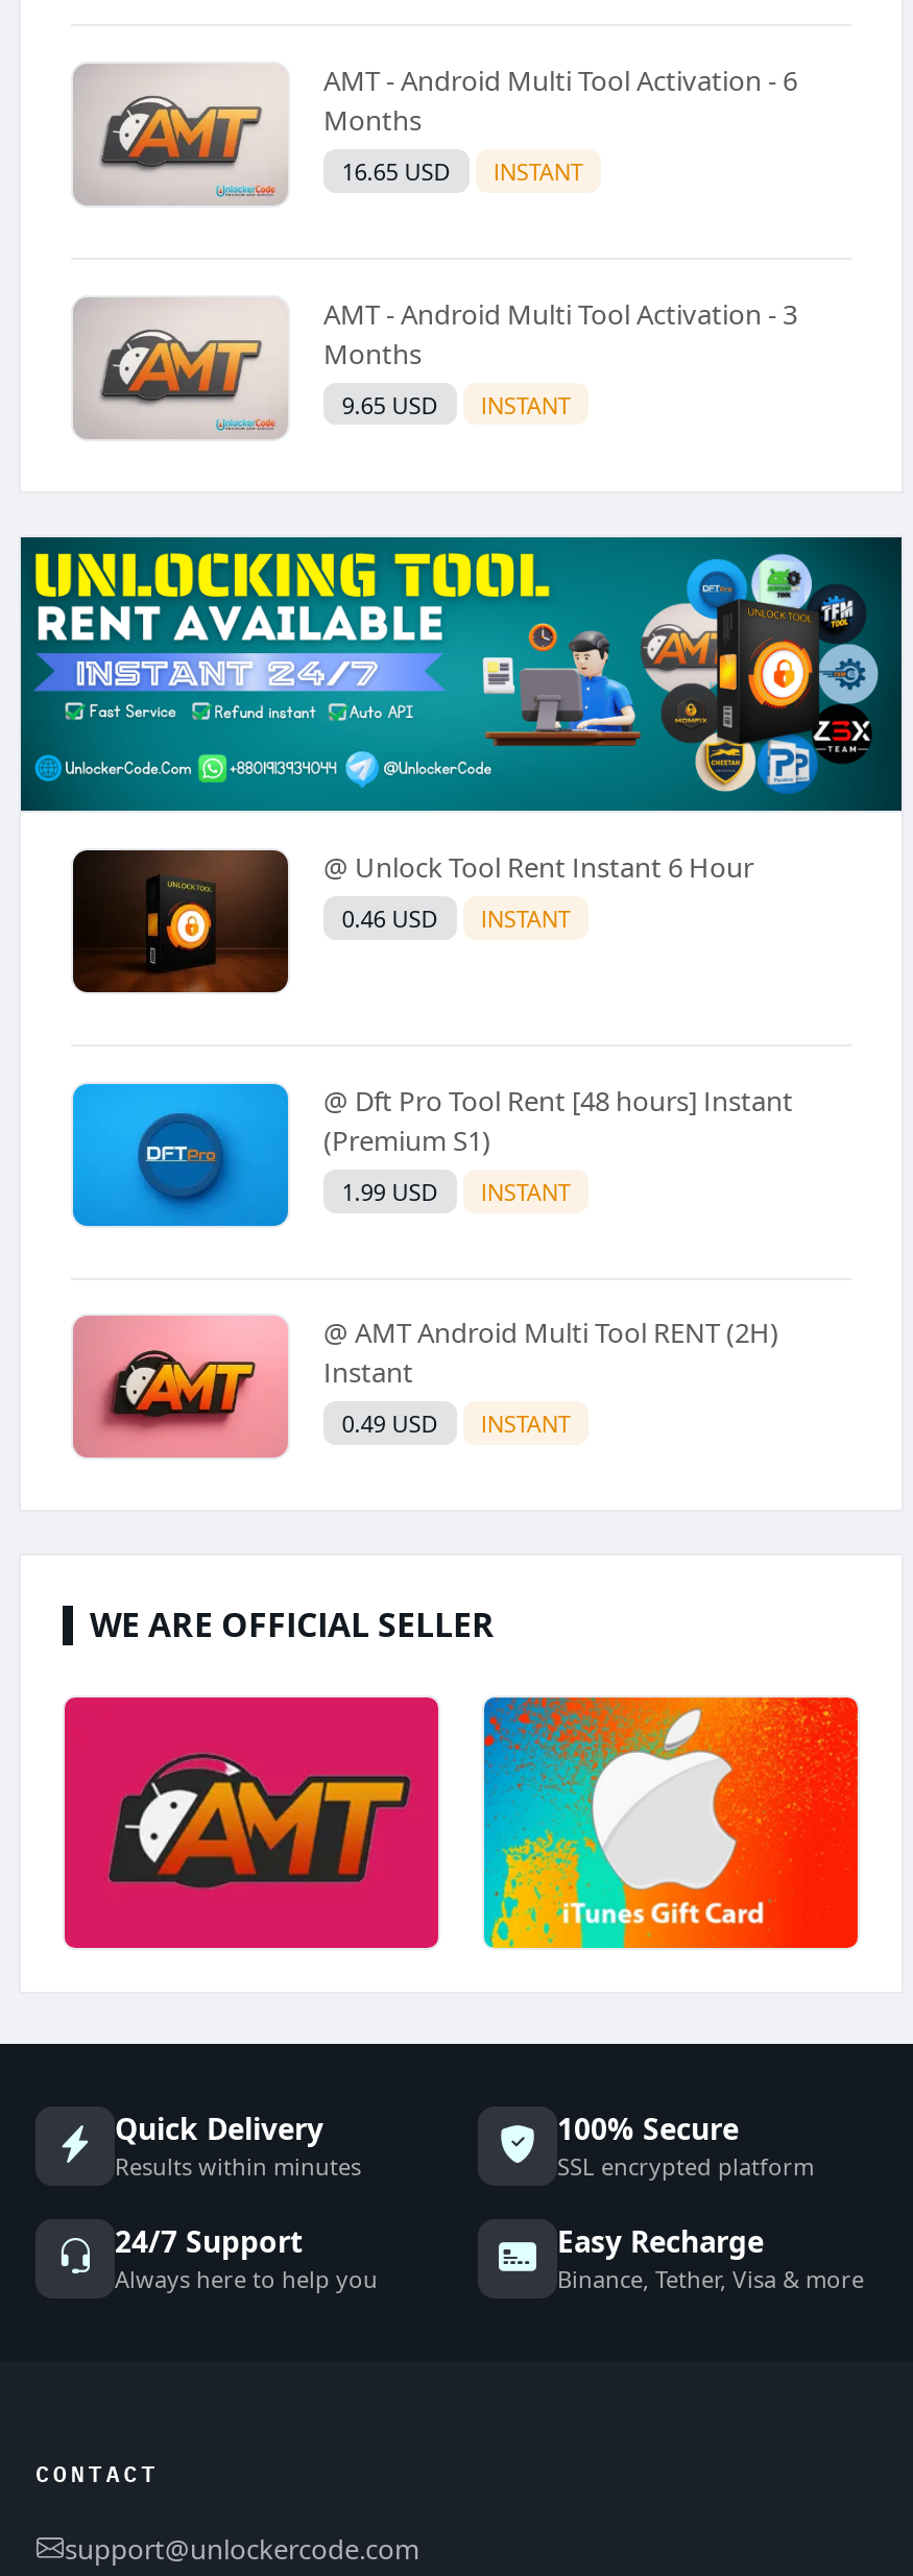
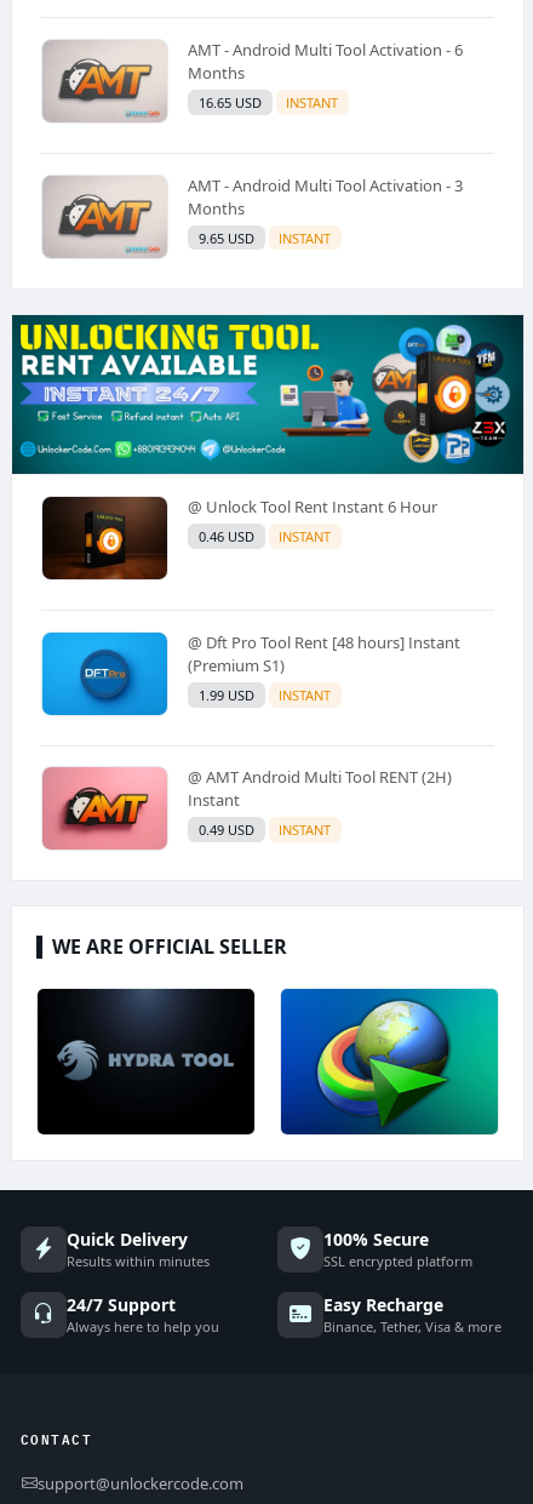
- [image]
+ [image]

- [image]
+ [image]
